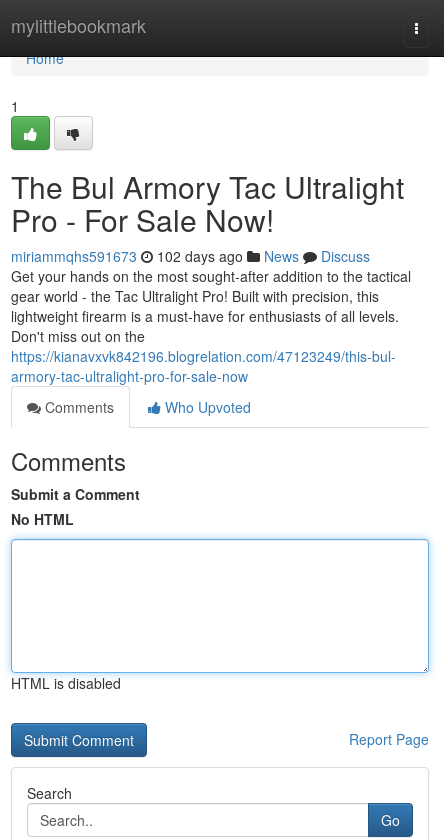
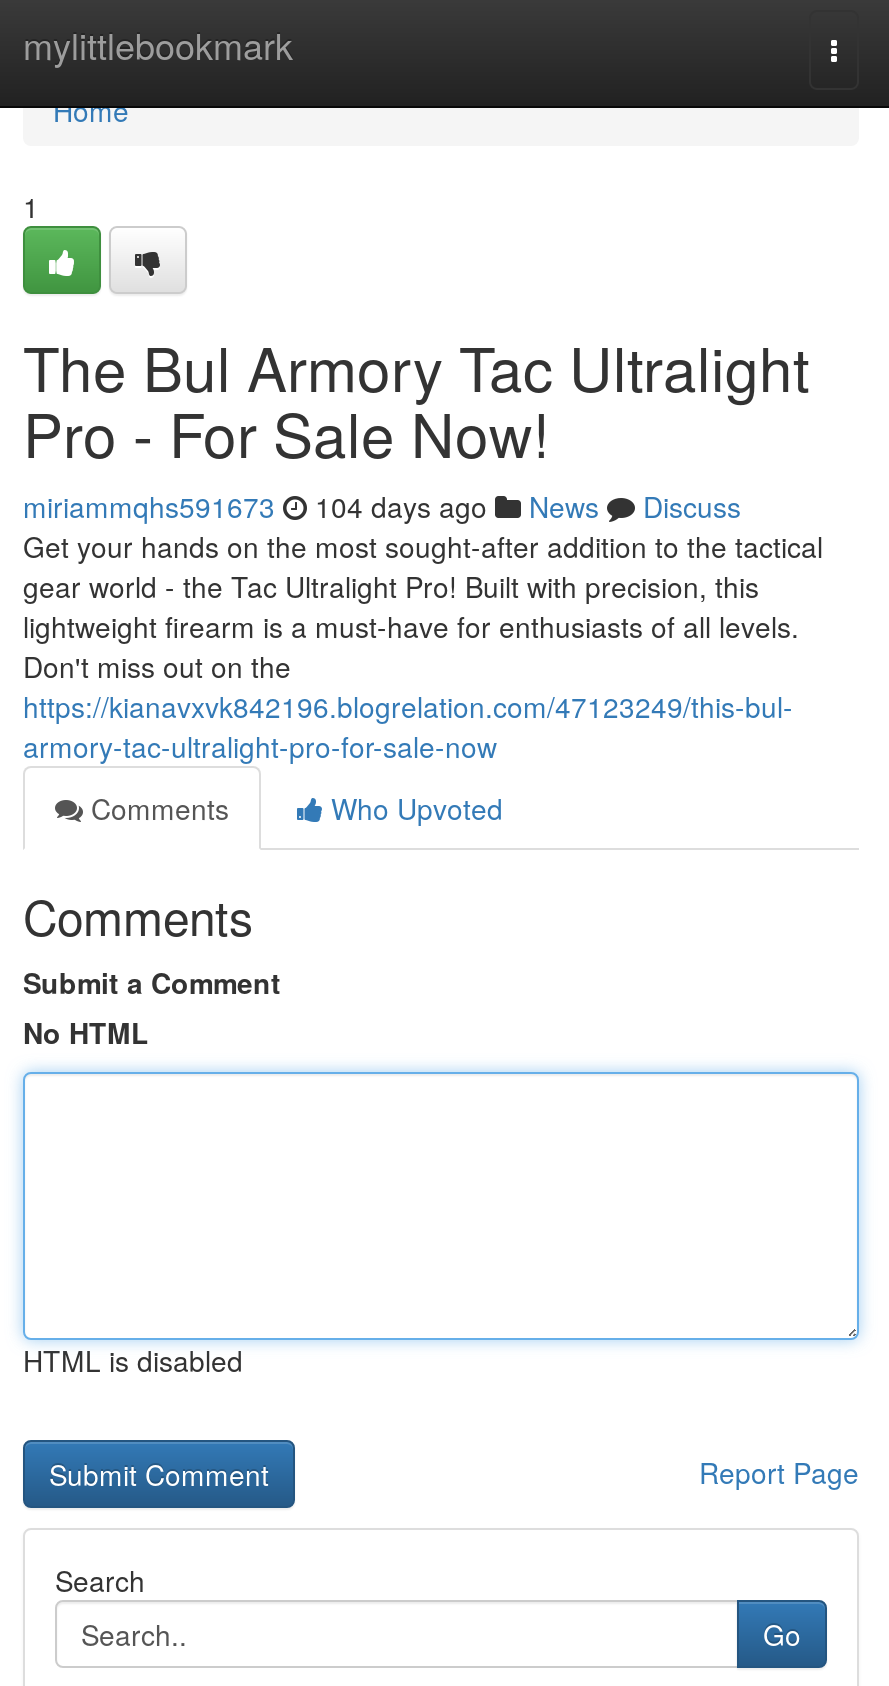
- miriammqhs591673 102 days ago News Discuss
+ miriammqhs591673 104 days ago News Discuss
